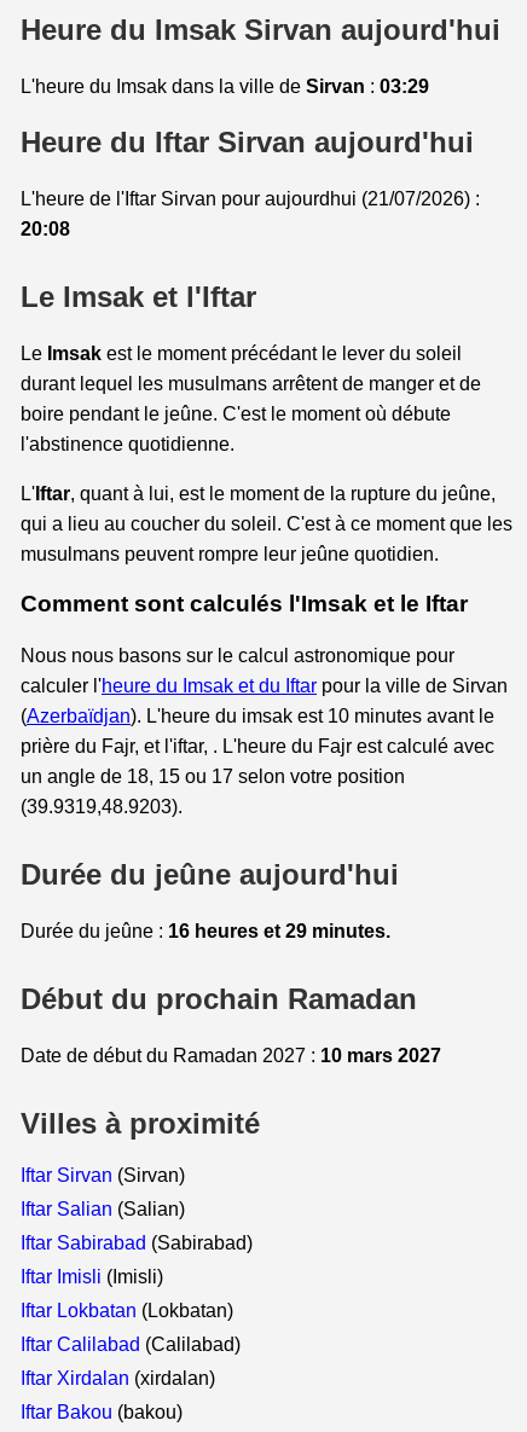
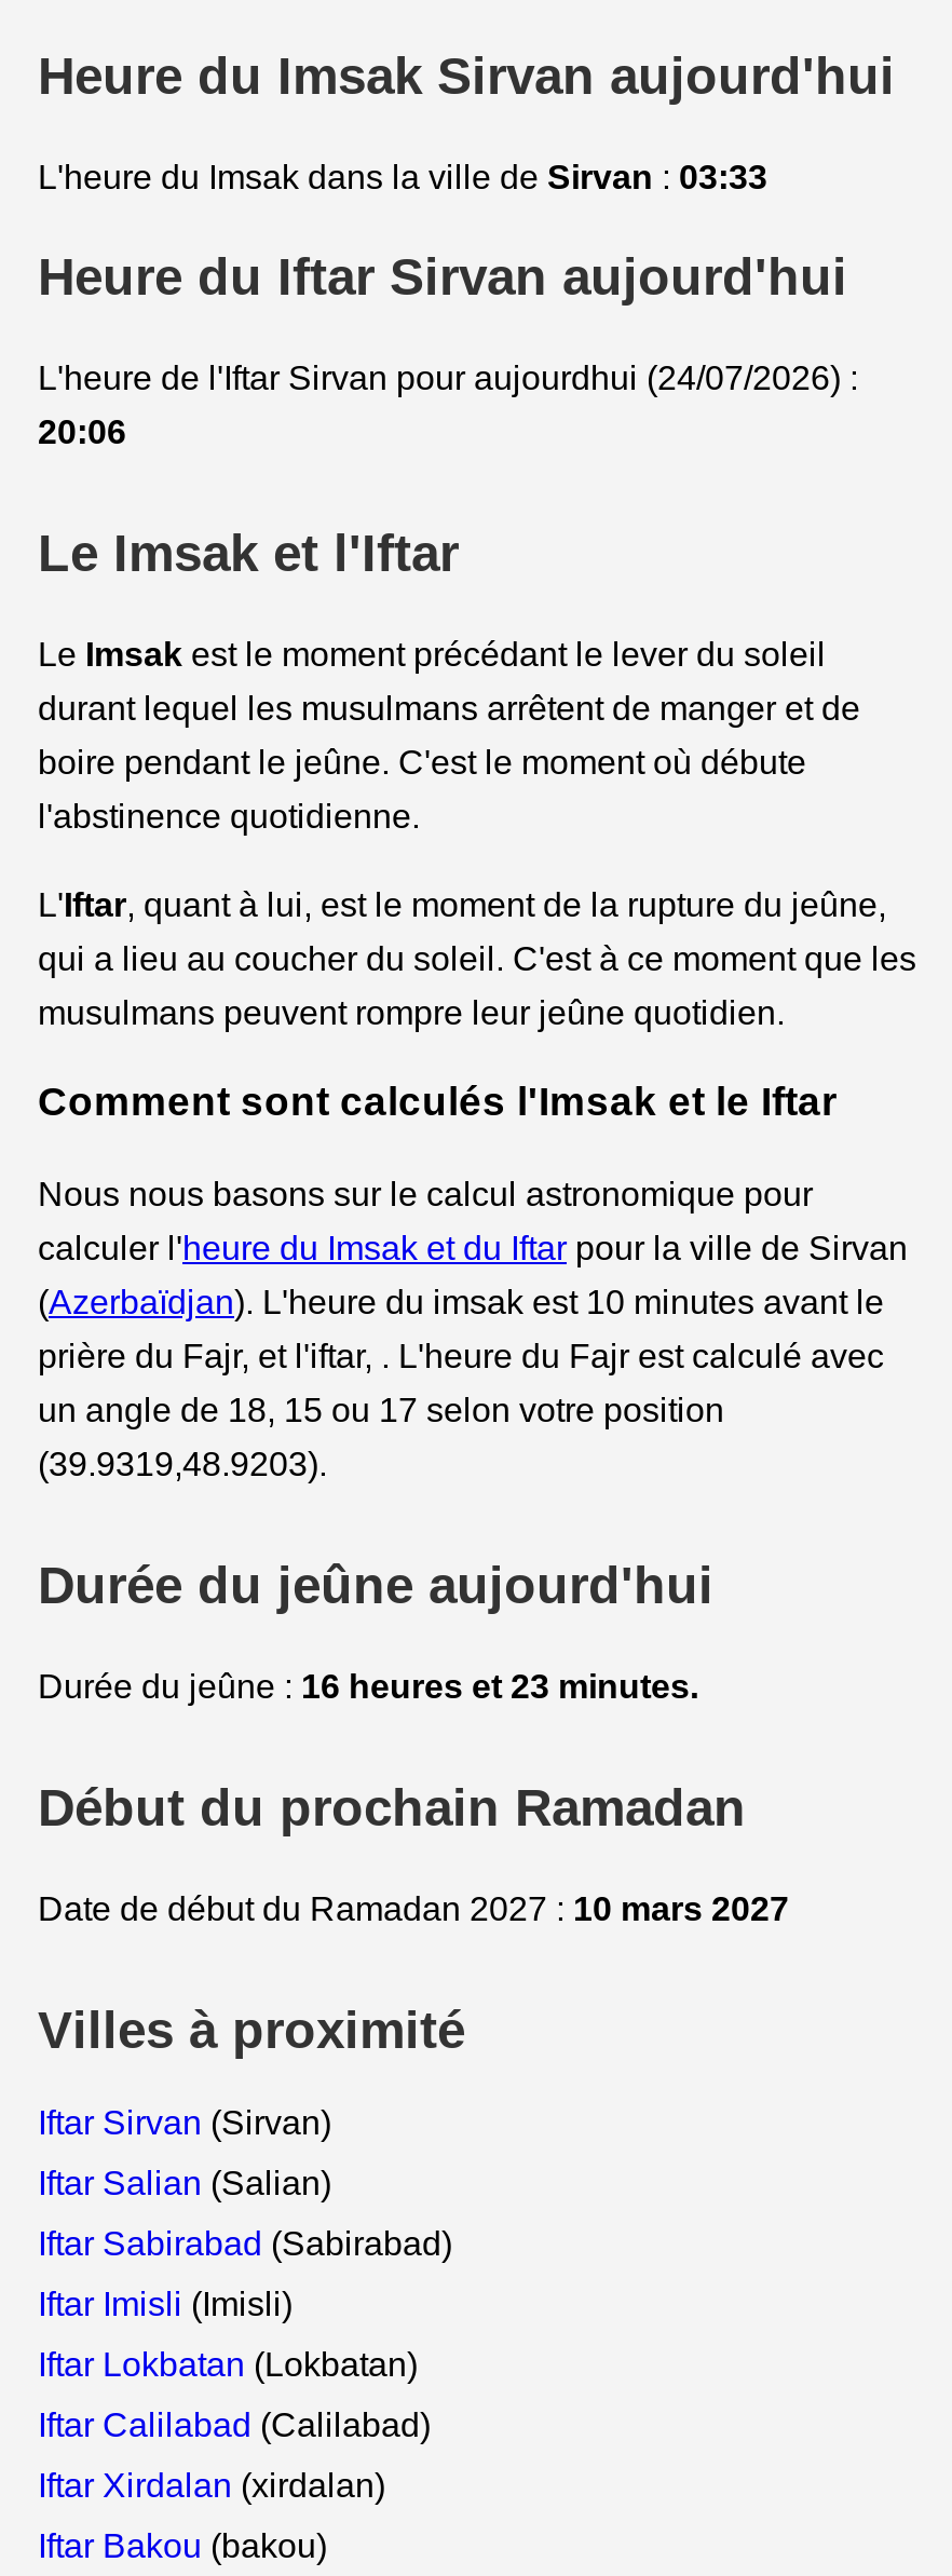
- L'heure du Imsak dans la ville de Sirvan: 03:29
+ L'heure du Imsak dans la ville de Sirvan: 03:33

- L'heure de l'Iftar Sirvan pour aujourdhui (21/07/2026) :
+ L'heure de l'Iftar Sirvan pour aujourdhui (24/07/2026) :

- 20:08
+ 20:06

- Durée du jeûne : 16 heures et 29 minutes.
+ Durée du jeûne : 16 heures et 23 minutes.
